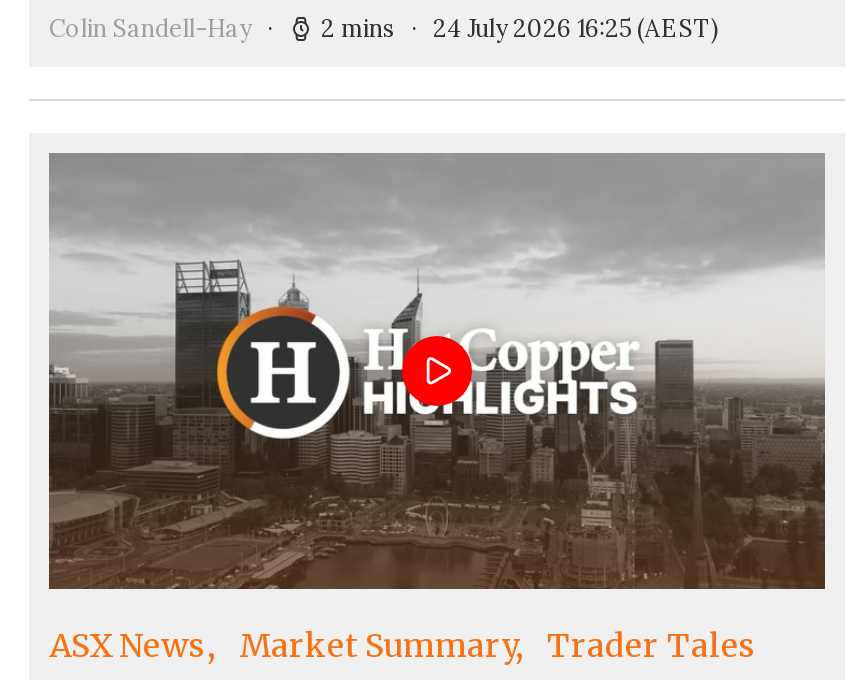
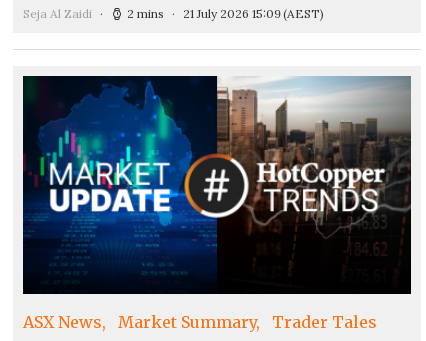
- Colin Sandell-Hay
+ Seja Al Zaidi

- 2 mins 24 July 2026 16:25 (AEST)
+ 2 mins 21 July 2026 15:09 (AEST)

- [image]
+ [image]
